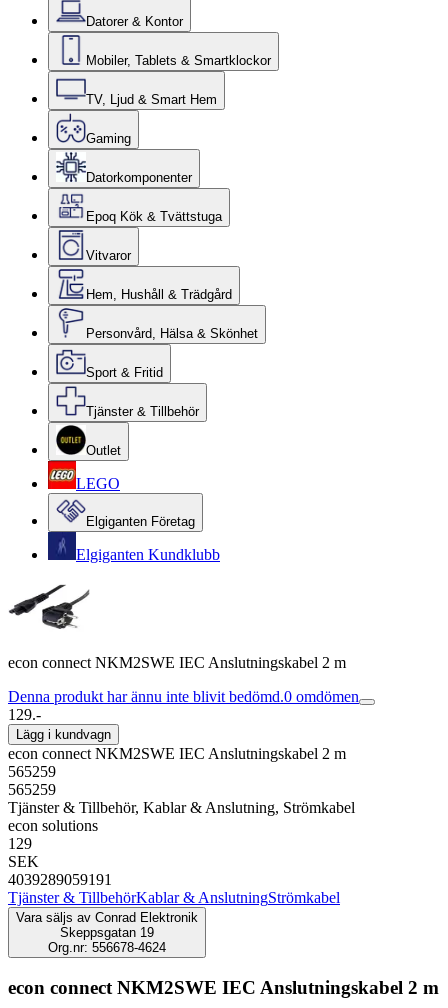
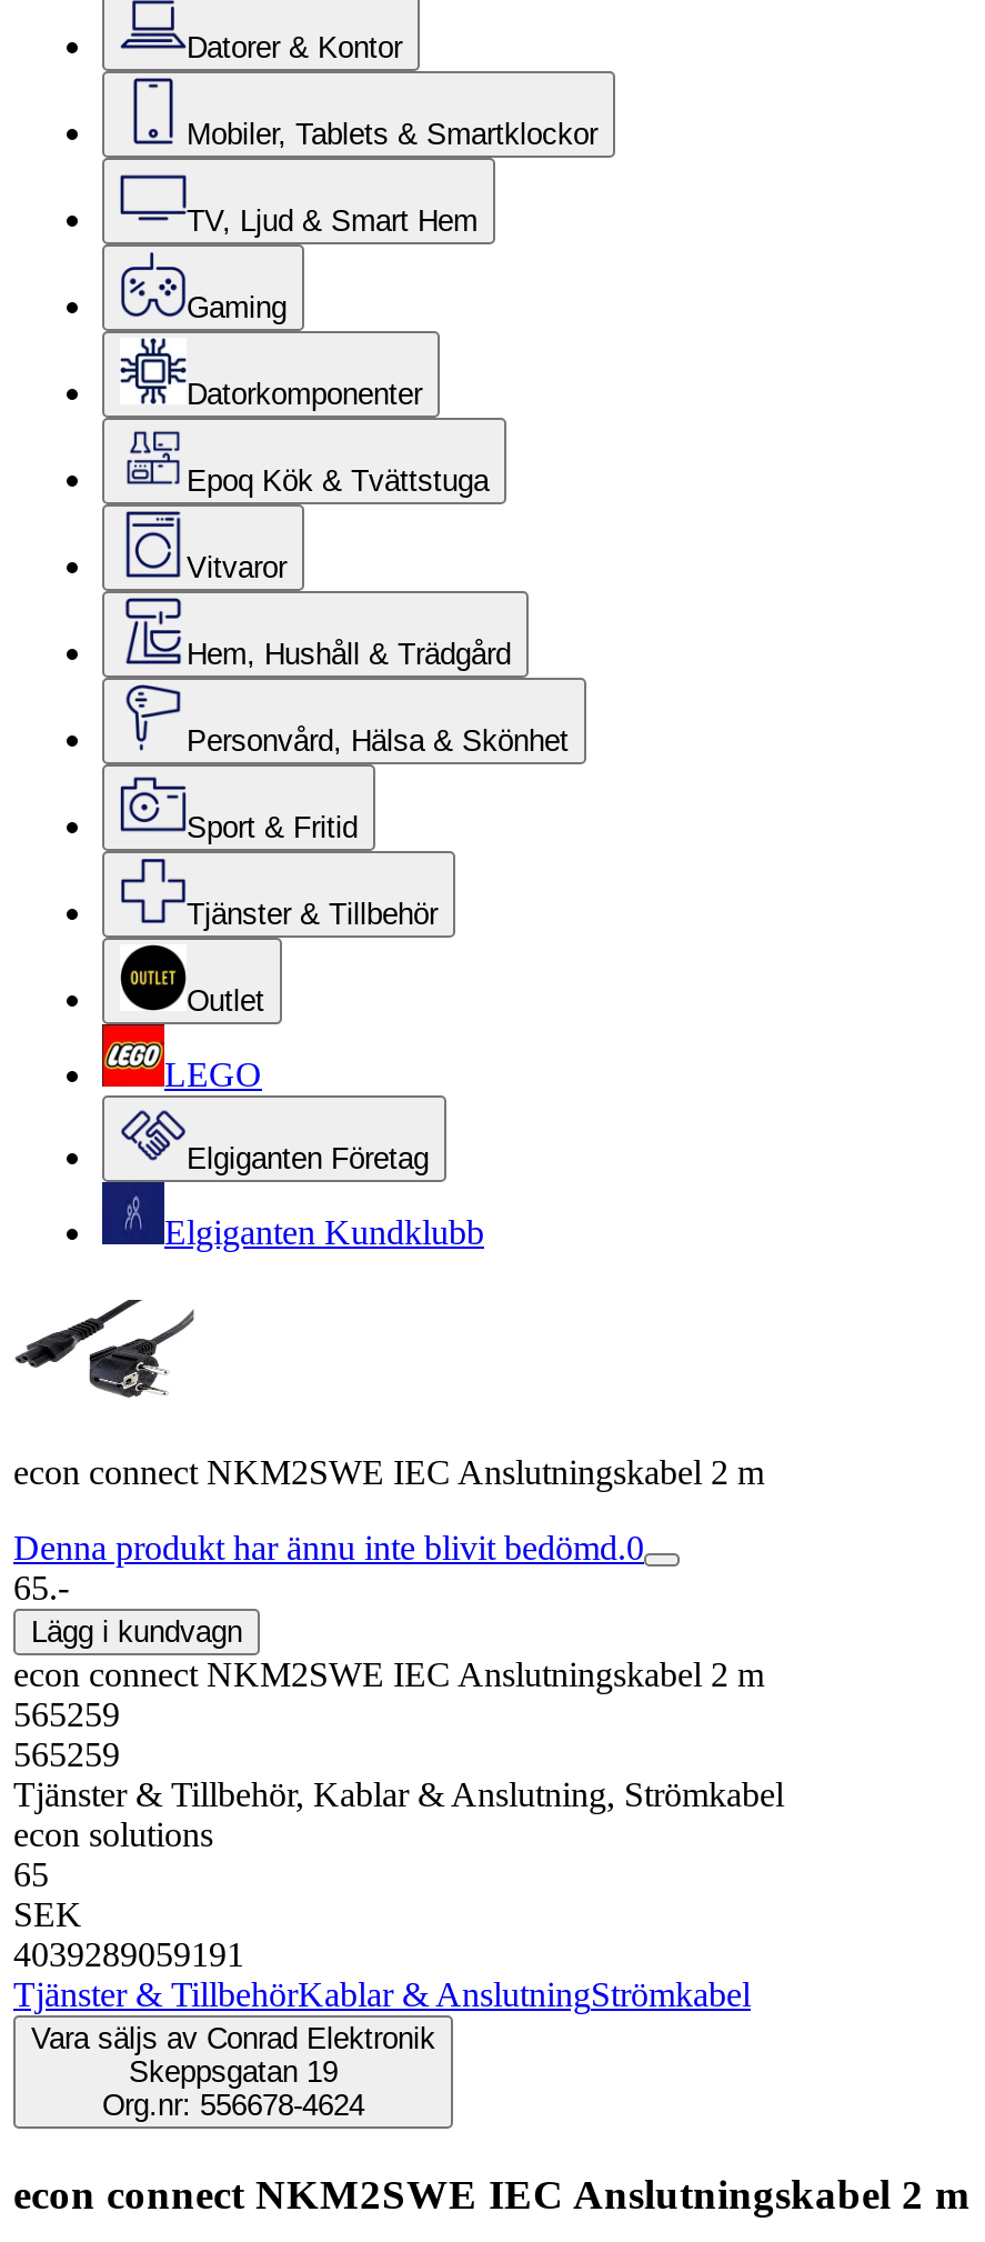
- Denna produkt har ännu inte blivit bedömd.0 omdömen
- 129.-
+ Denna produkt har ännu inte blivit bedömd.0
+ 65.-

- 129
+ 65
